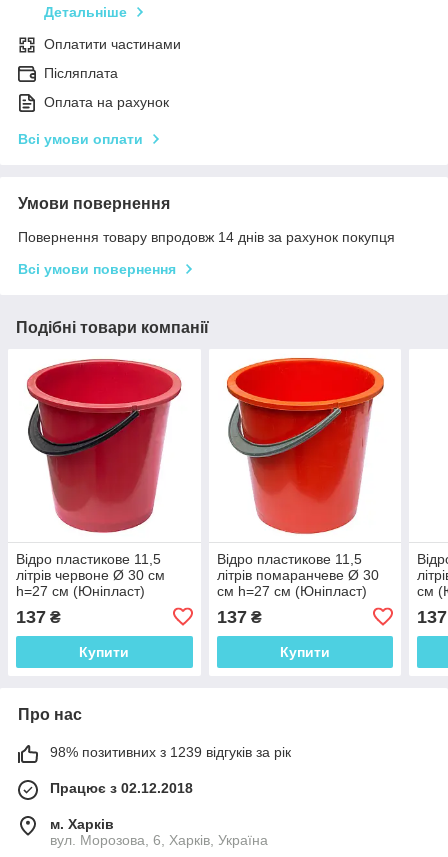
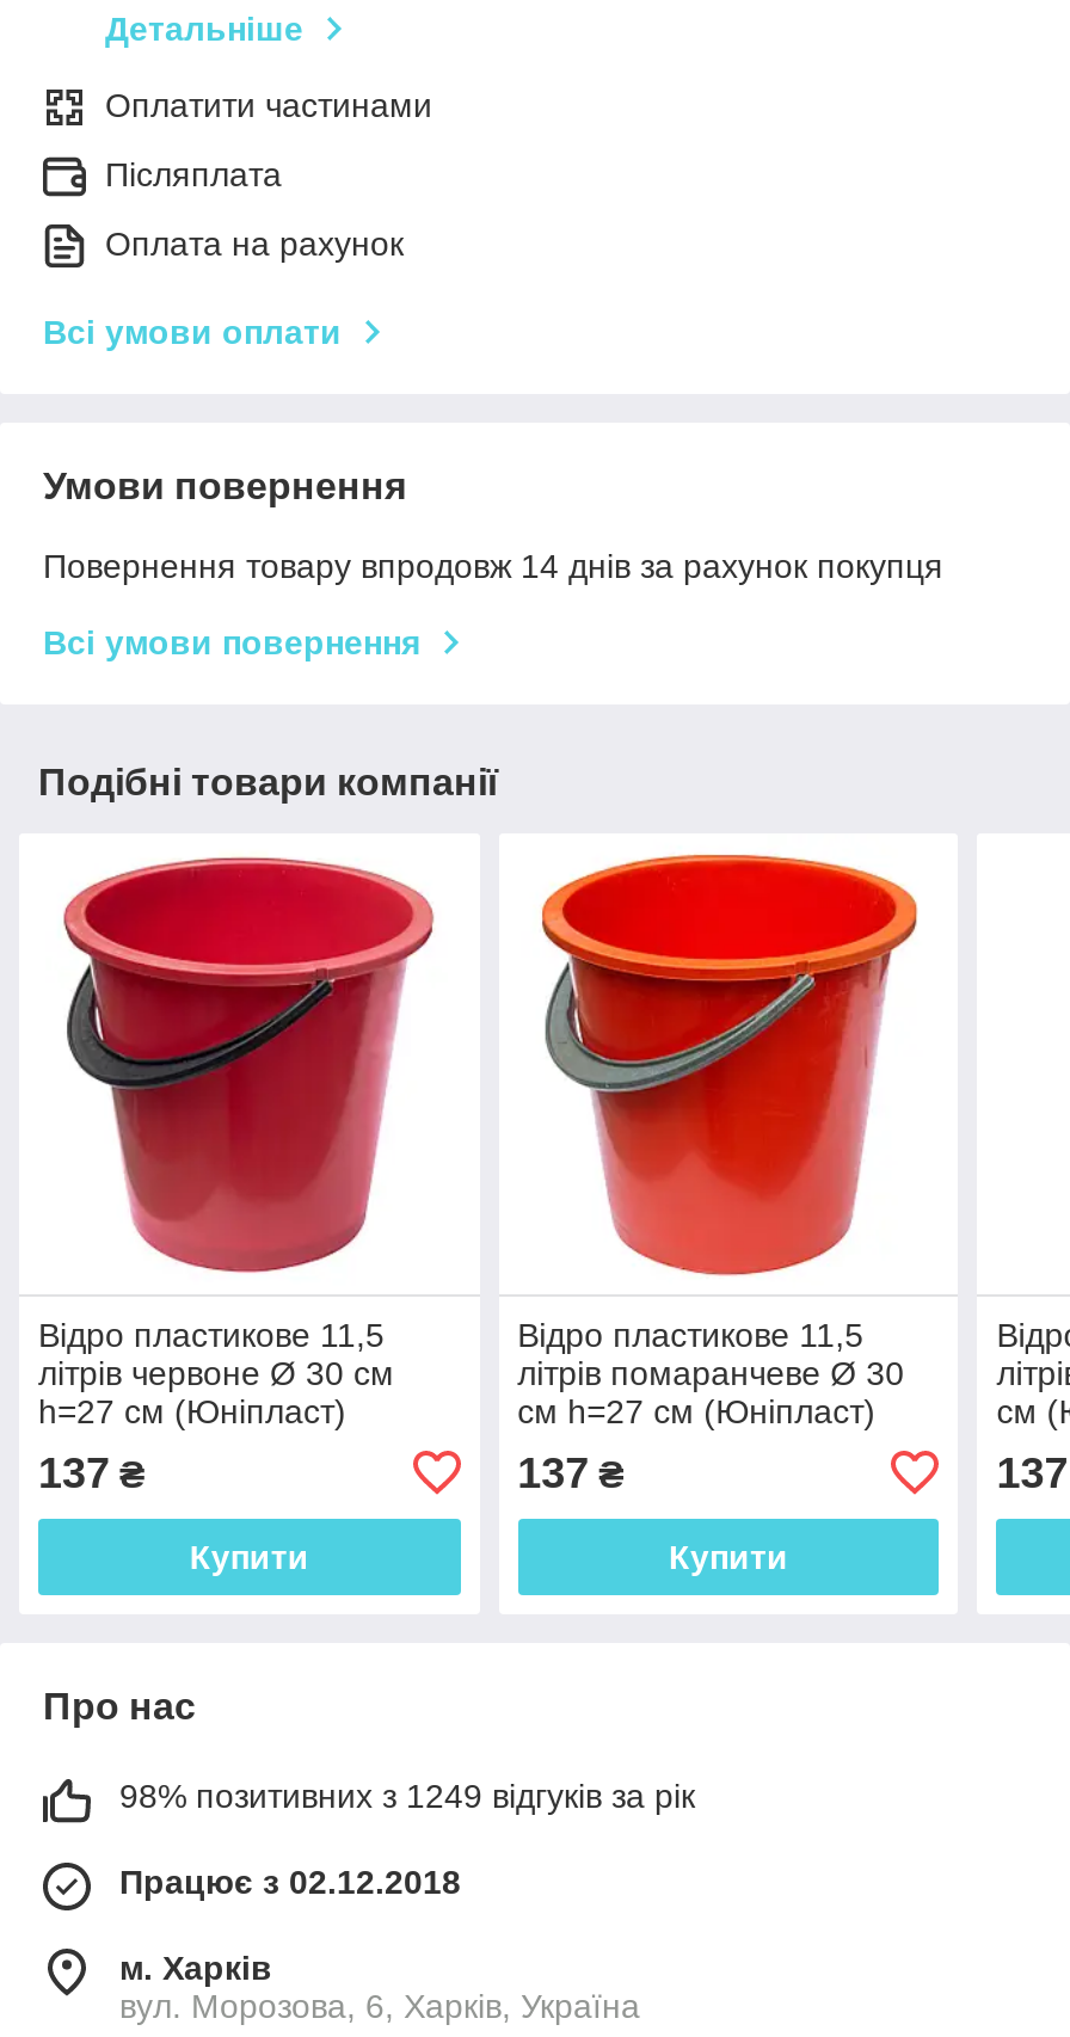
- 98% позитивних з 1239 відгуків за рік
+ 98% позитивних з 1249 відгуків за рік
